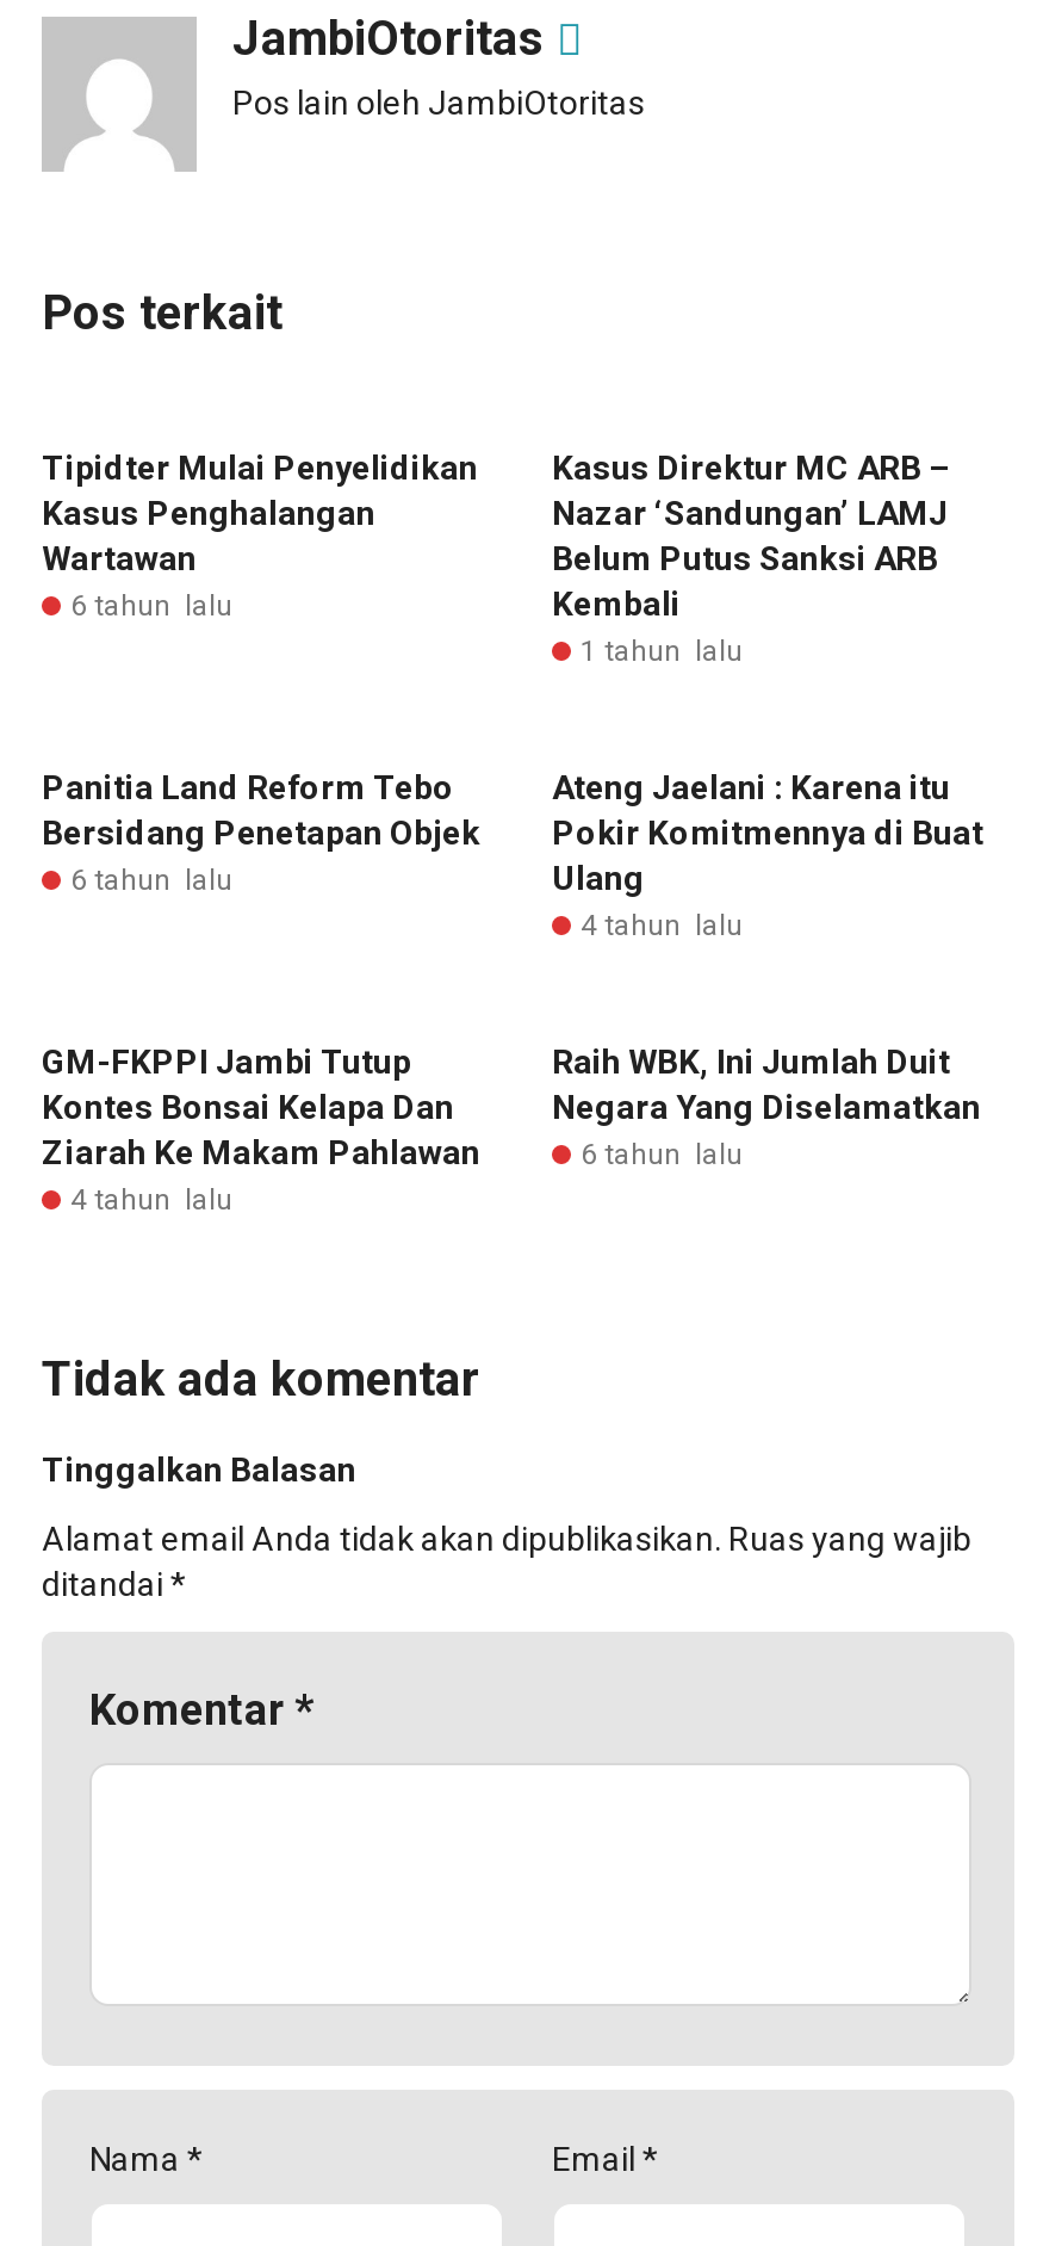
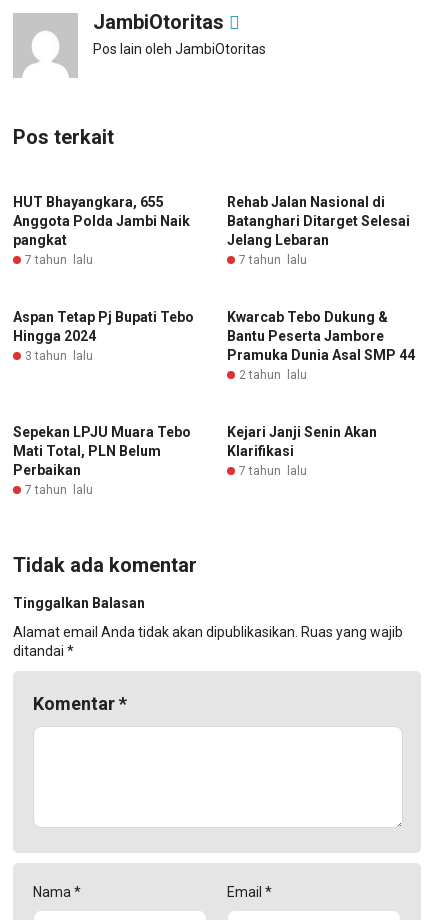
- Tipidter Mulai Penyelidikan
- Kasus Penghalangan
- Wartawan
- 6 tahun lalu
+ HUT Bhayangkara, 655
+ Anggota Polda Jambi Naik
+ pangkat
+ 7 tahun lalu

- Kasus Direktur MC ARB –
- Nazar ‘Sandungan’ LAMJ
- Belum Putus Sanksi ARB
- Kembali
- 1 tahun lalu
+ Rehab Jalan Nasional di
+ Batanghari Ditarget Selesai
+ Jelang Lebaran
+ 7 tahun lalu

- Panitia Land Reform Tebo
- Bersidang Penetapan Objek
- 6 tahun lalu
+ Aspan Tetap Pj Bupati Tebo
+ Hingga 2024
+ 3 tahun lalu

- Ateng Jaelani : Karena itu
- Pokir Komitmennya di Buat
- Ulang
- 4 tahun lalu
+ Kwarcab Tebo Dukung &
+ Bantu Peserta Jambore
+ Pramuka Dunia Asal SMP 44
+ 2 tahun lalu

- GM-FKPPI Jambi Tutup
- Kontes Bonsai Kelapa Dan
- Ziarah Ke Makam Pahlawan
- 4 tahun lalu
+ Sepekan LPJU Muara Tebo
+ Mati Total, PLN Belum
+ Perbaikan
+ 7 tahun lalu

- Raih WBK, Ini Jumlah Duit
- Negara Yang Diselamatkan
- 6 tahun lalu
+ Kejari Janji Senin Akan
+ Klarifikasi
+ 7 tahun lalu
